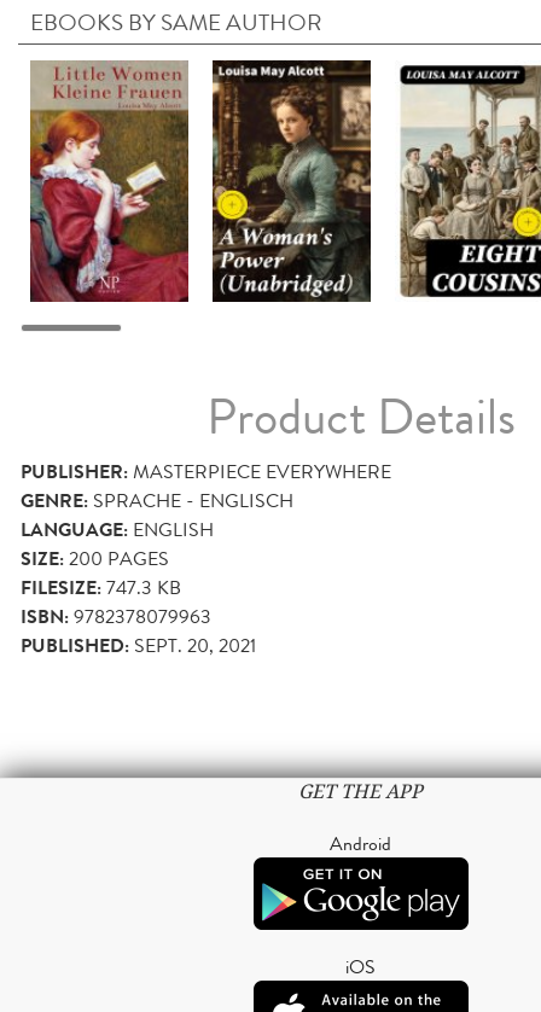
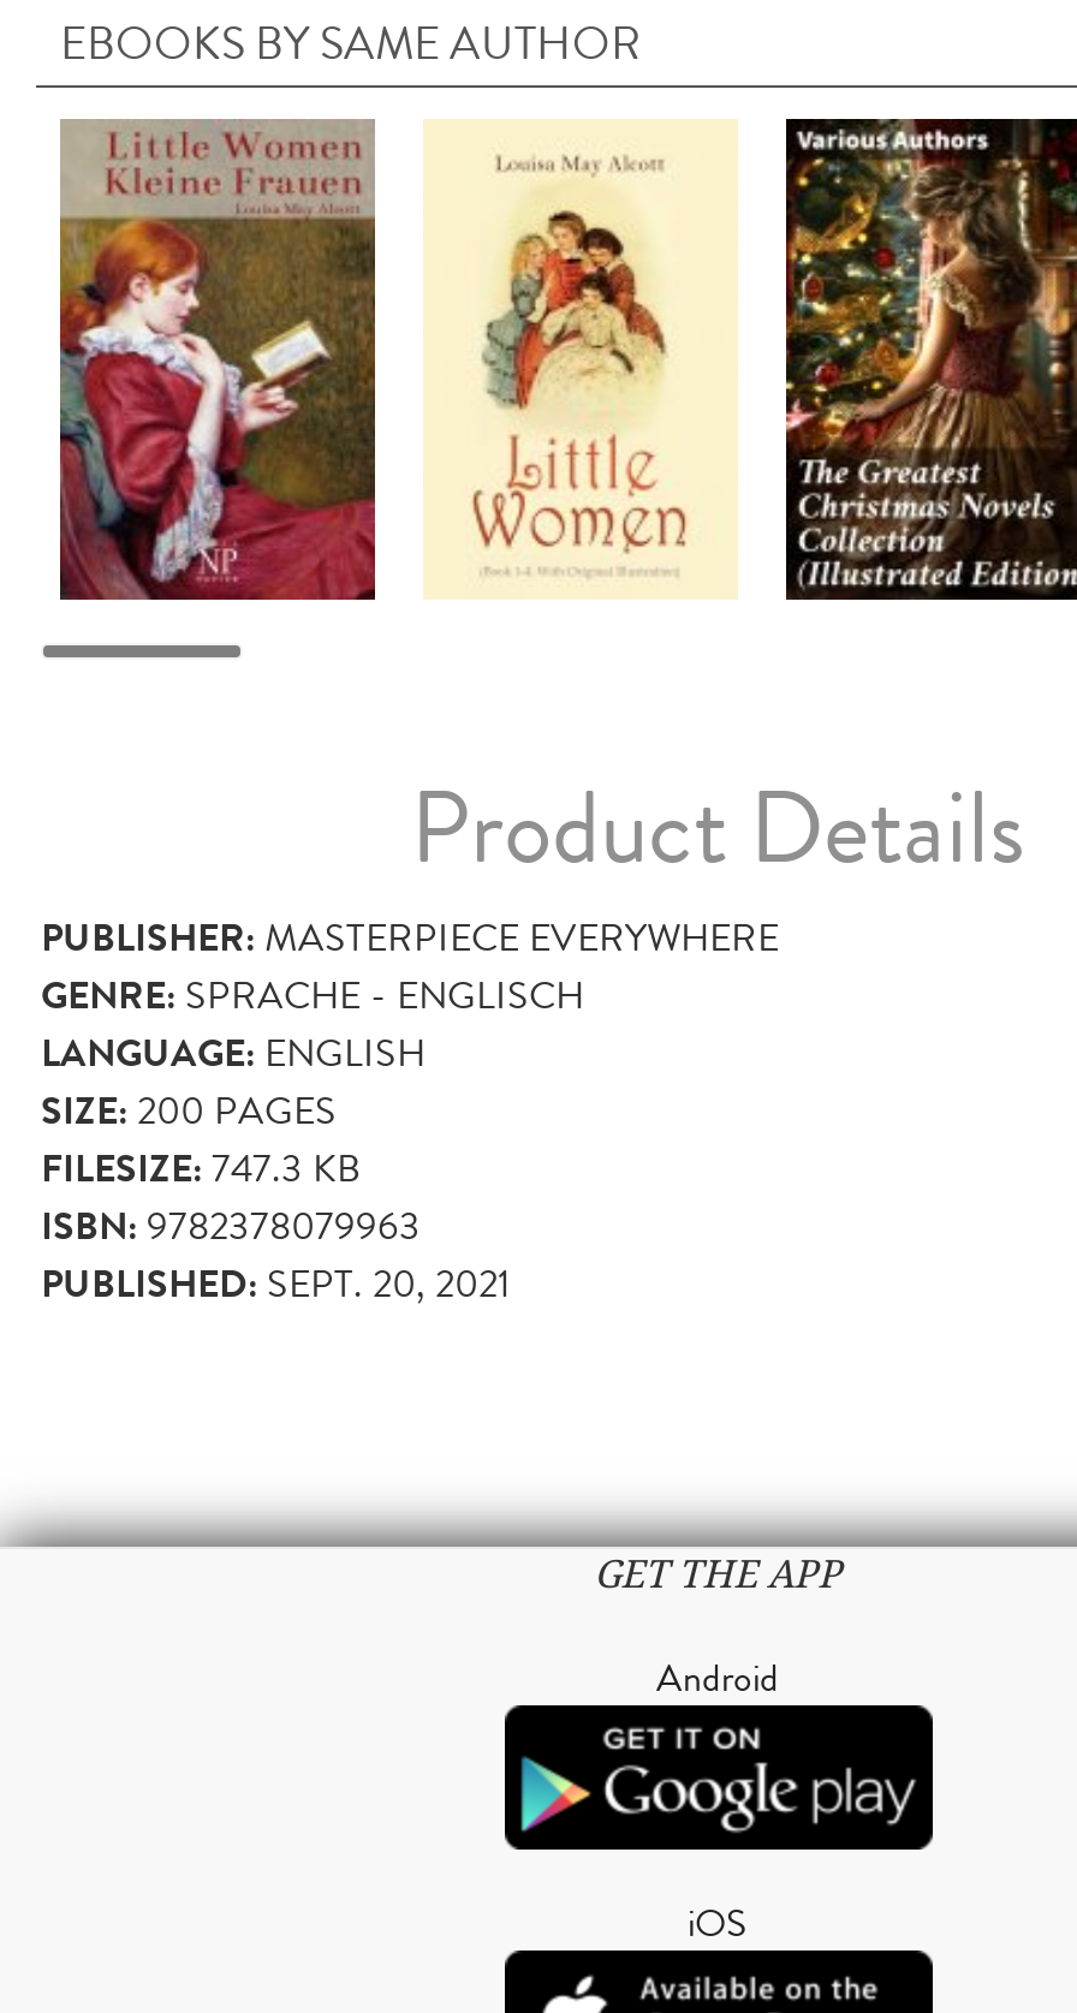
- [image]
+ [image]

- [image]
+ [image]
